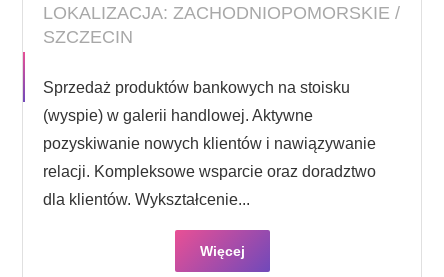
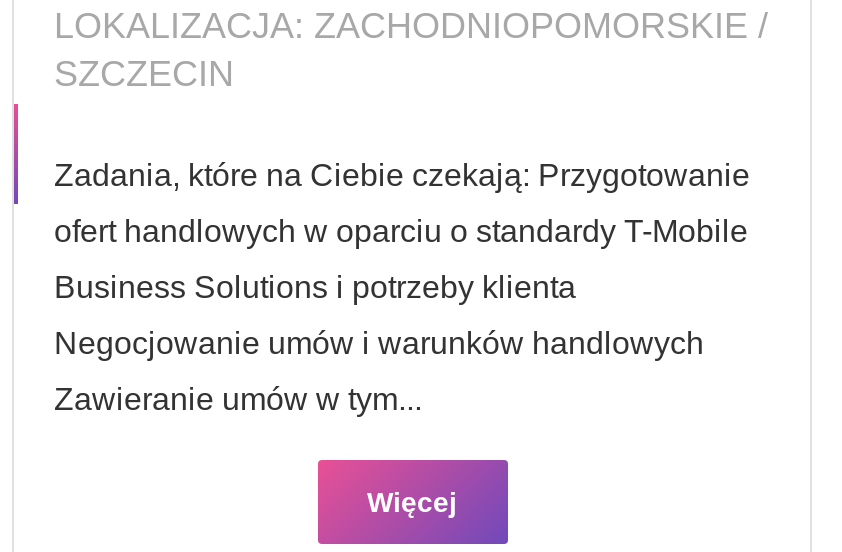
- Sprzedaż produktów bankowych na stoisku
+ Zadania, które na Ciebie czekają: Przygotowanie

- (wyspie) w galerii handlowej. Aktywne
+ ofert handlowych w oparciu o standardy T-Mobile

- pozyskiwanie nowych klientów i nawiązywanie
+ Business Solutions i potrzeby klienta

- relacji. Kompleksowe wsparcie oraz doradztwo
+ Negocjowanie umów i warunków handlowych

- dla klientów. Wykształcenie...
+ Zawieranie umów w tym...
